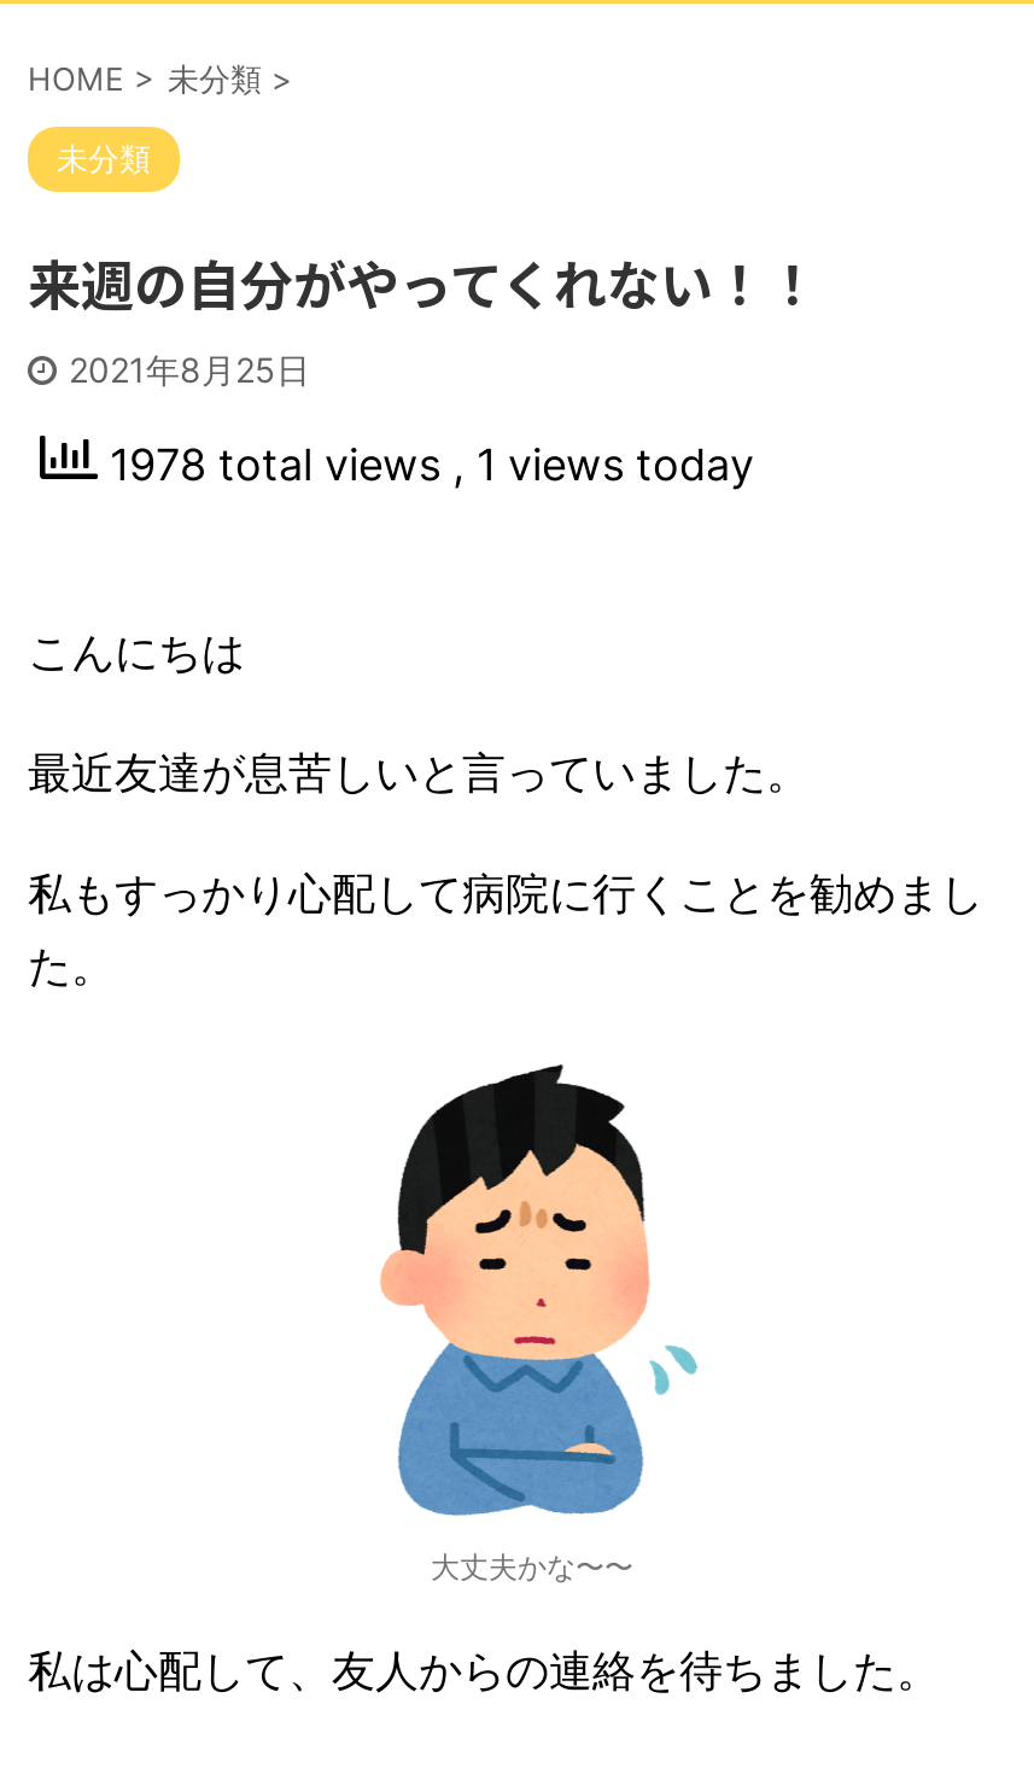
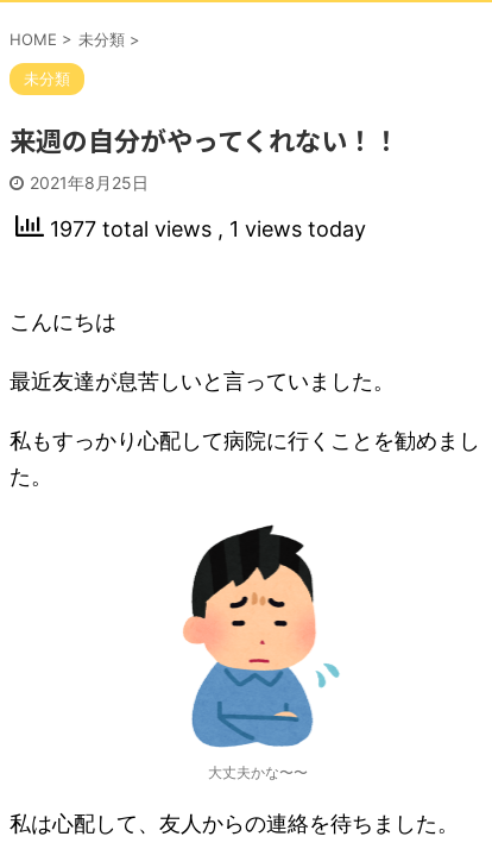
- 1978 total views, 1 views today
+ 1977 total views, 1 views today
